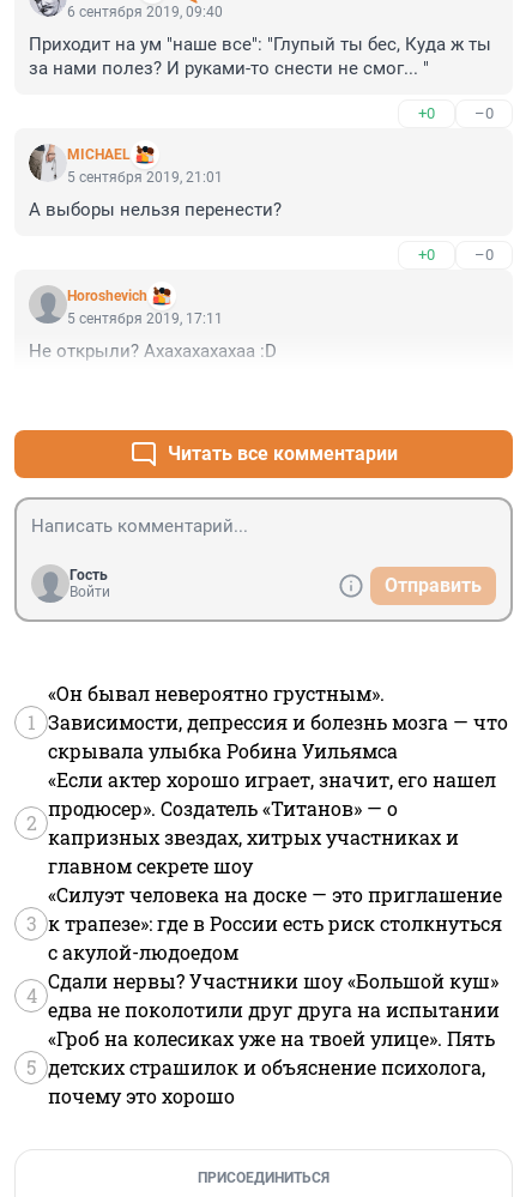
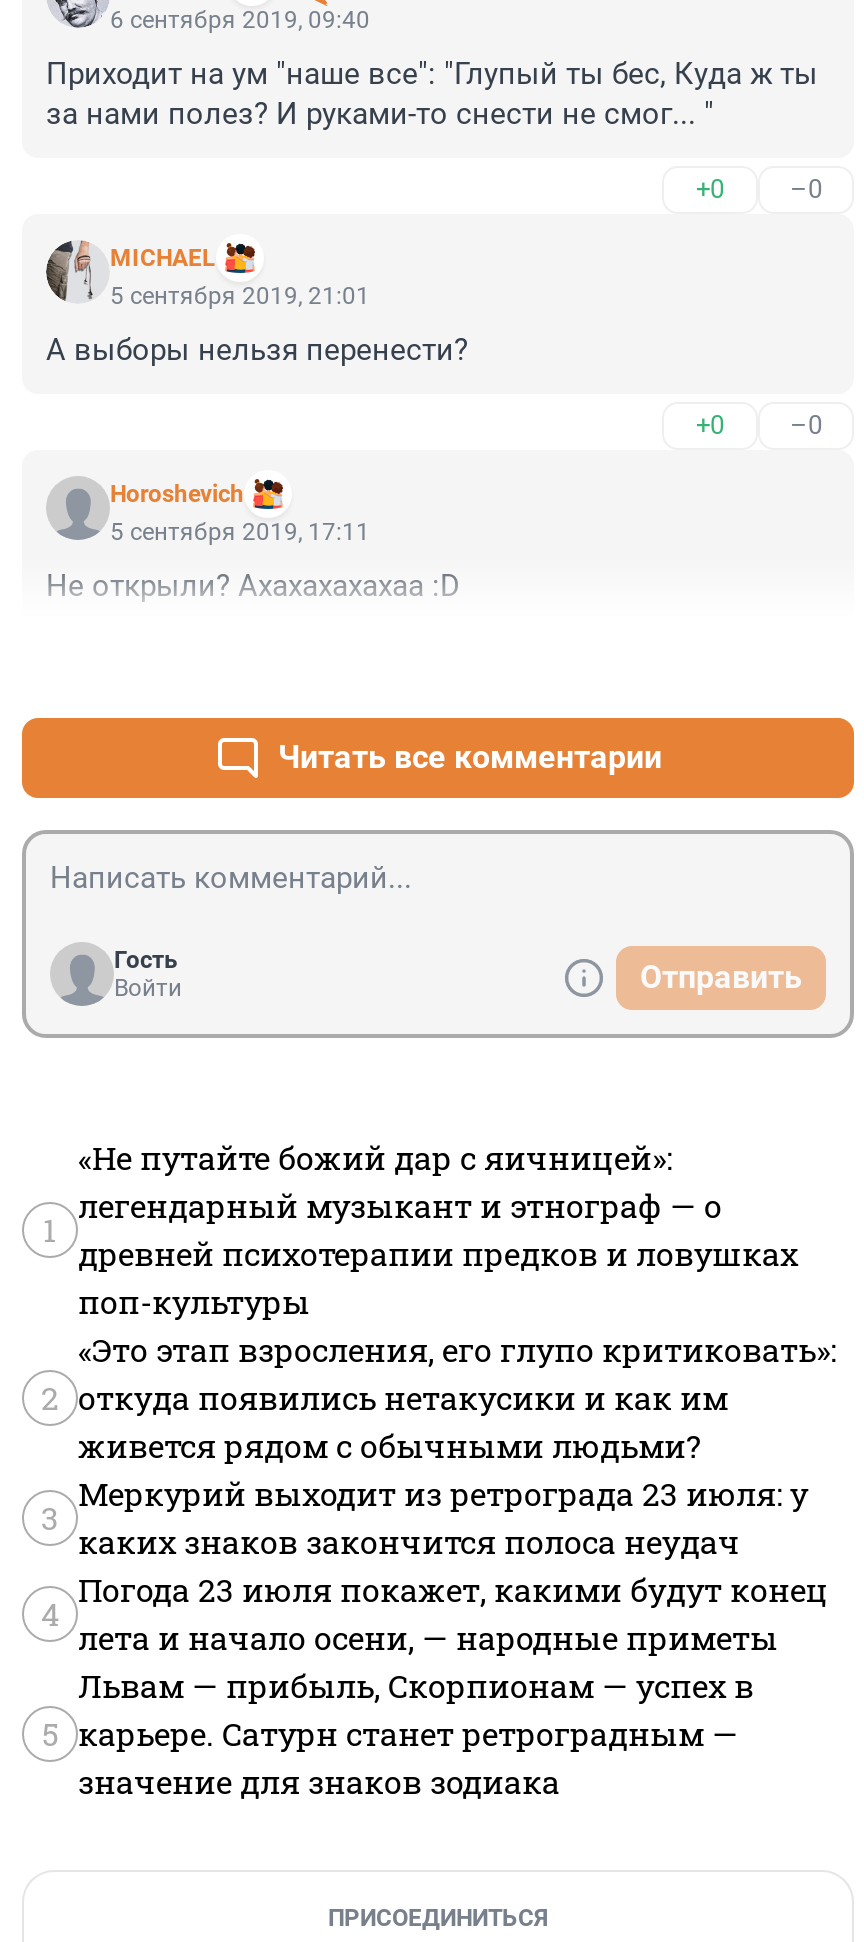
- «Он бывал невероятно грустным».
- Зависимости, депрессия и болезнь мозга — что
- скрывала улыбка Робина Уильямса
+ «Не путайте божий дар с яичницей»:
+ легендарный музыкант и этнограф — о
+ древней психотерапии предков и ловушках
+ поп-культуры

- «Если актер хорошо играет, значит, его нашел
- продюсер». Создатель «Титанов» — о
- капризных звездах, хитрых участниках и
- главном секрете шоу
+ «Это этап взросления, его глупо критиковать»:
+ откуда появились нетакусики и как им
+ живется рядом с обычными людьми?

- «Силуэт человека на доске — это приглашение
- к трапезе»: где в России есть риск столкнуться
- с акулой-людоедом
+ Меркурий выходит из ретрограда 23 июля: у
+ каких знаков закончится полоса неудач

- Сдали нервы? Участники шоу «Большой куш»
- едва не поколотили друг друга на испытании
+ Погода 23 июля покажет, какими будут конец
+ лета и начало осени, — народные приметы

- «Гроб на колесиках уже на твоей улице». Пять
- детских страшилок и объяснение психолога,
- почему это хорошо
+ Львам — прибыль, Скорпионам — успех в
+ карьере. Сатурн станет ретроградным —
+ значение для знаков зодиака
